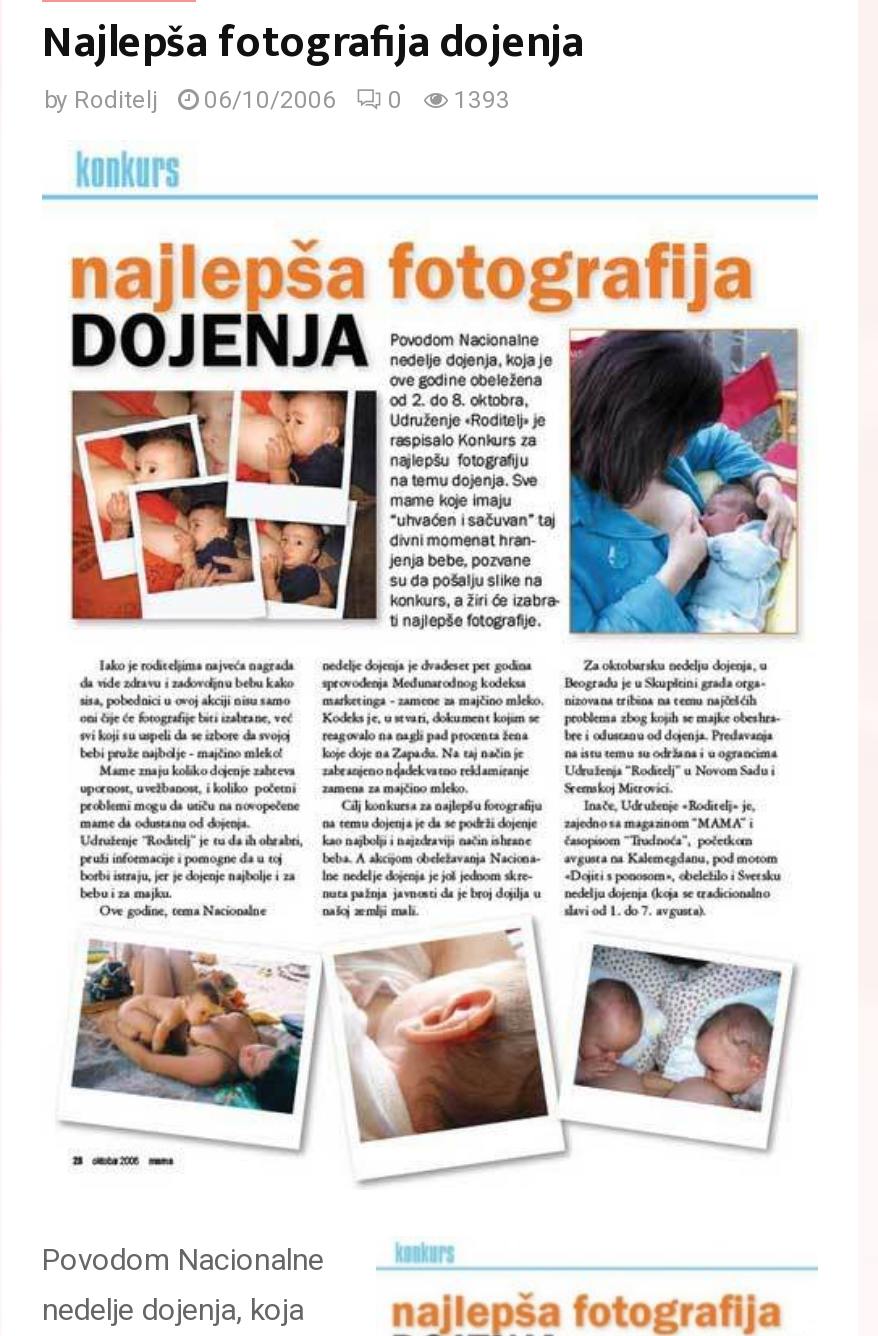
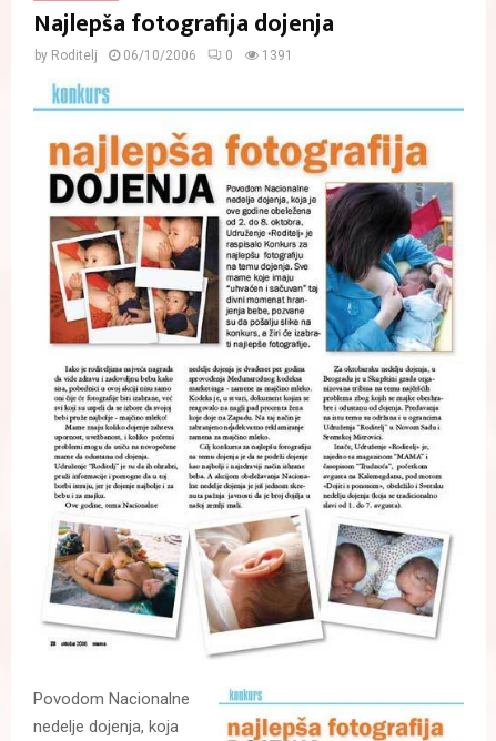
- by Roditelj 06/10/2006 0 1393
+ by Roditelj 06/10/2006 0 1391
